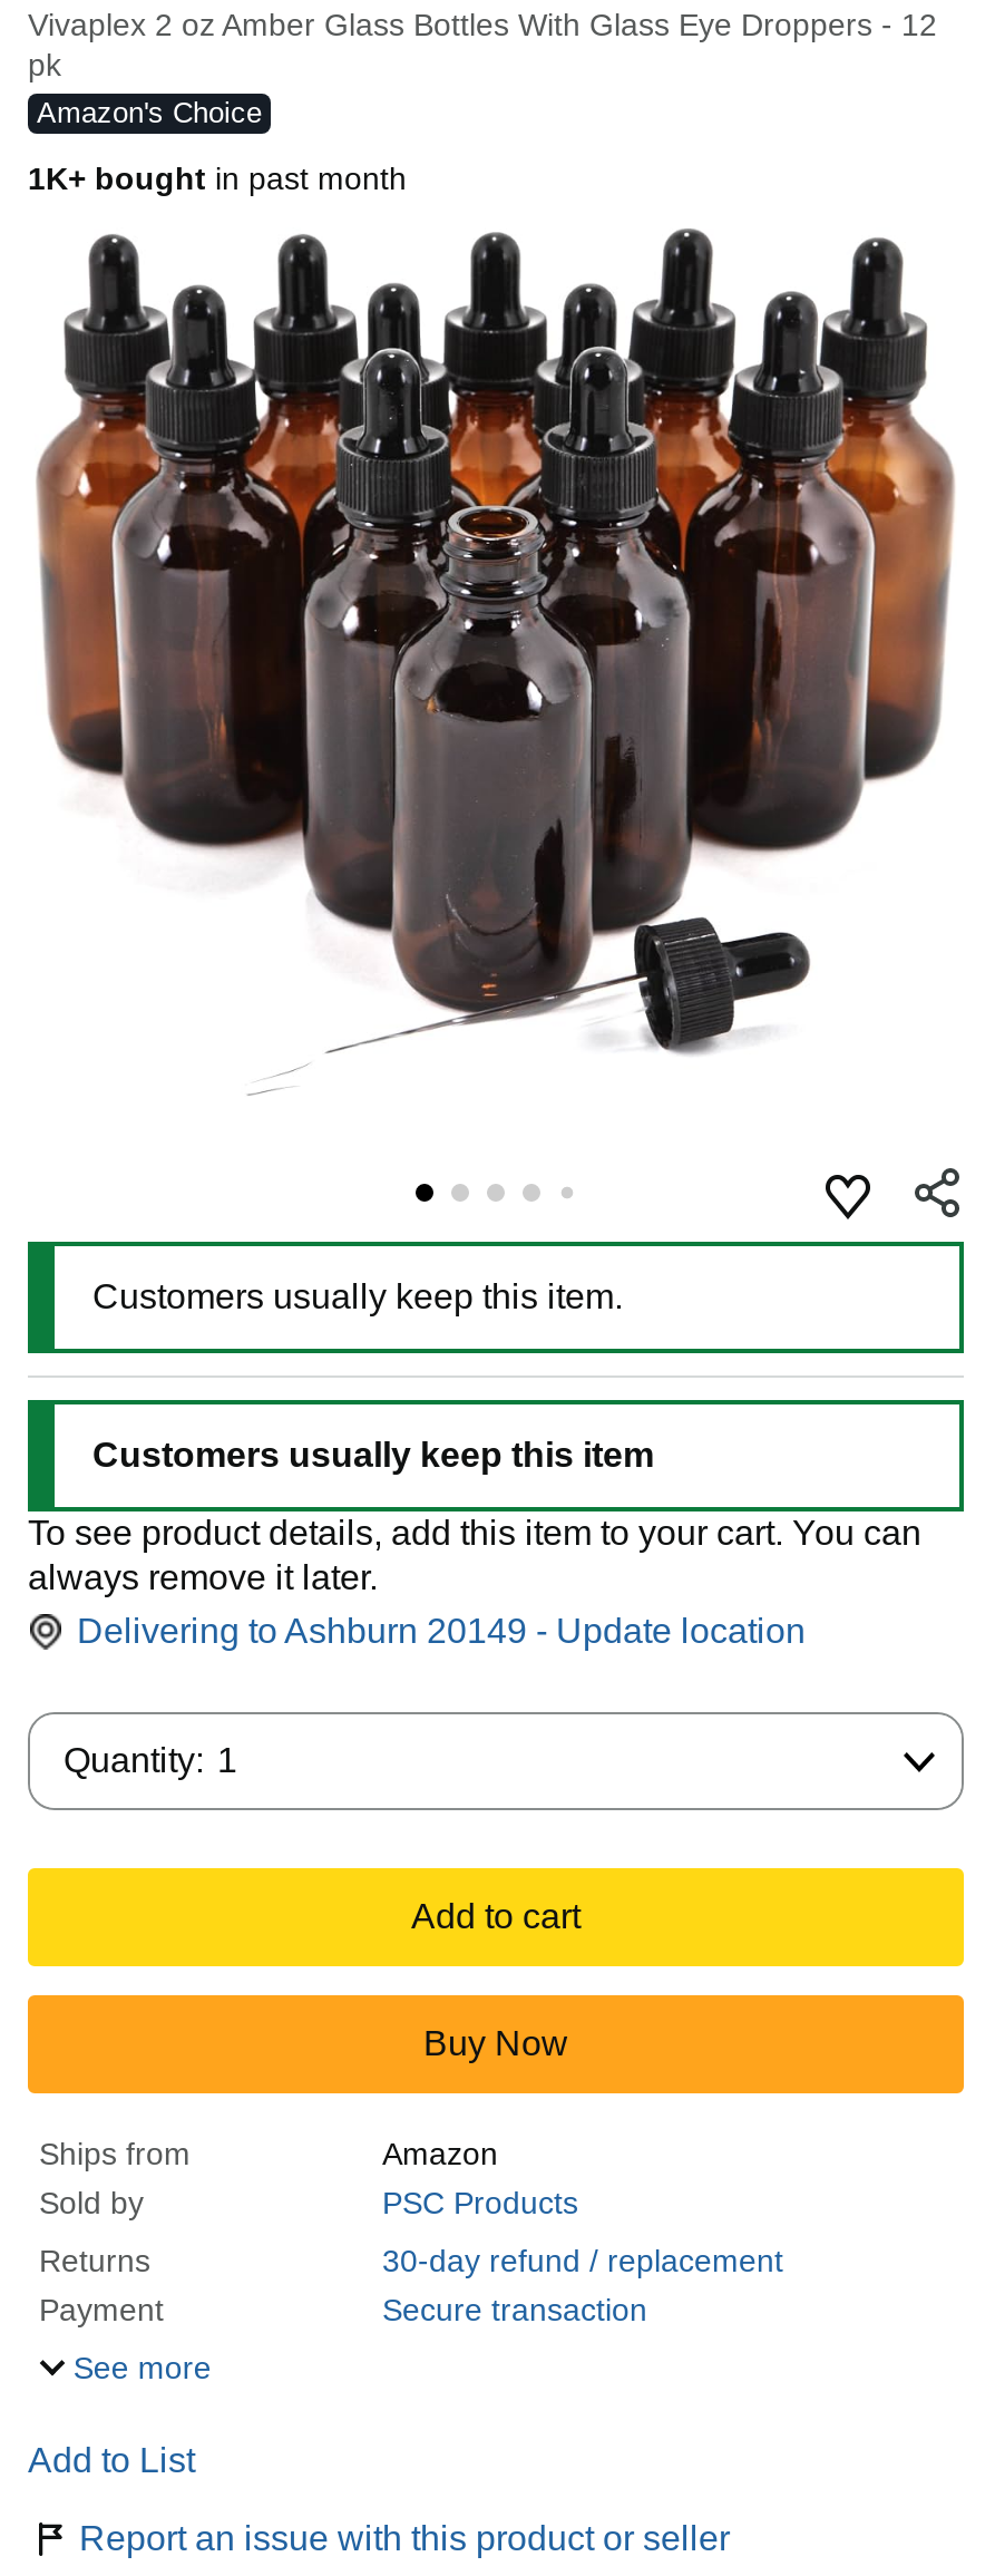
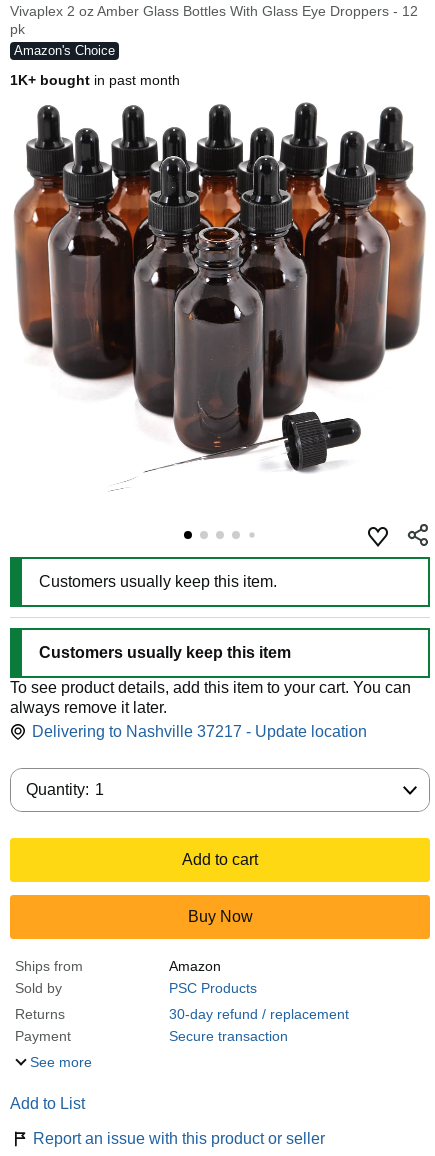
- Delivering to Ashburn 20149 - Update location
+ Delivering to Nashville 37217 - Update location
